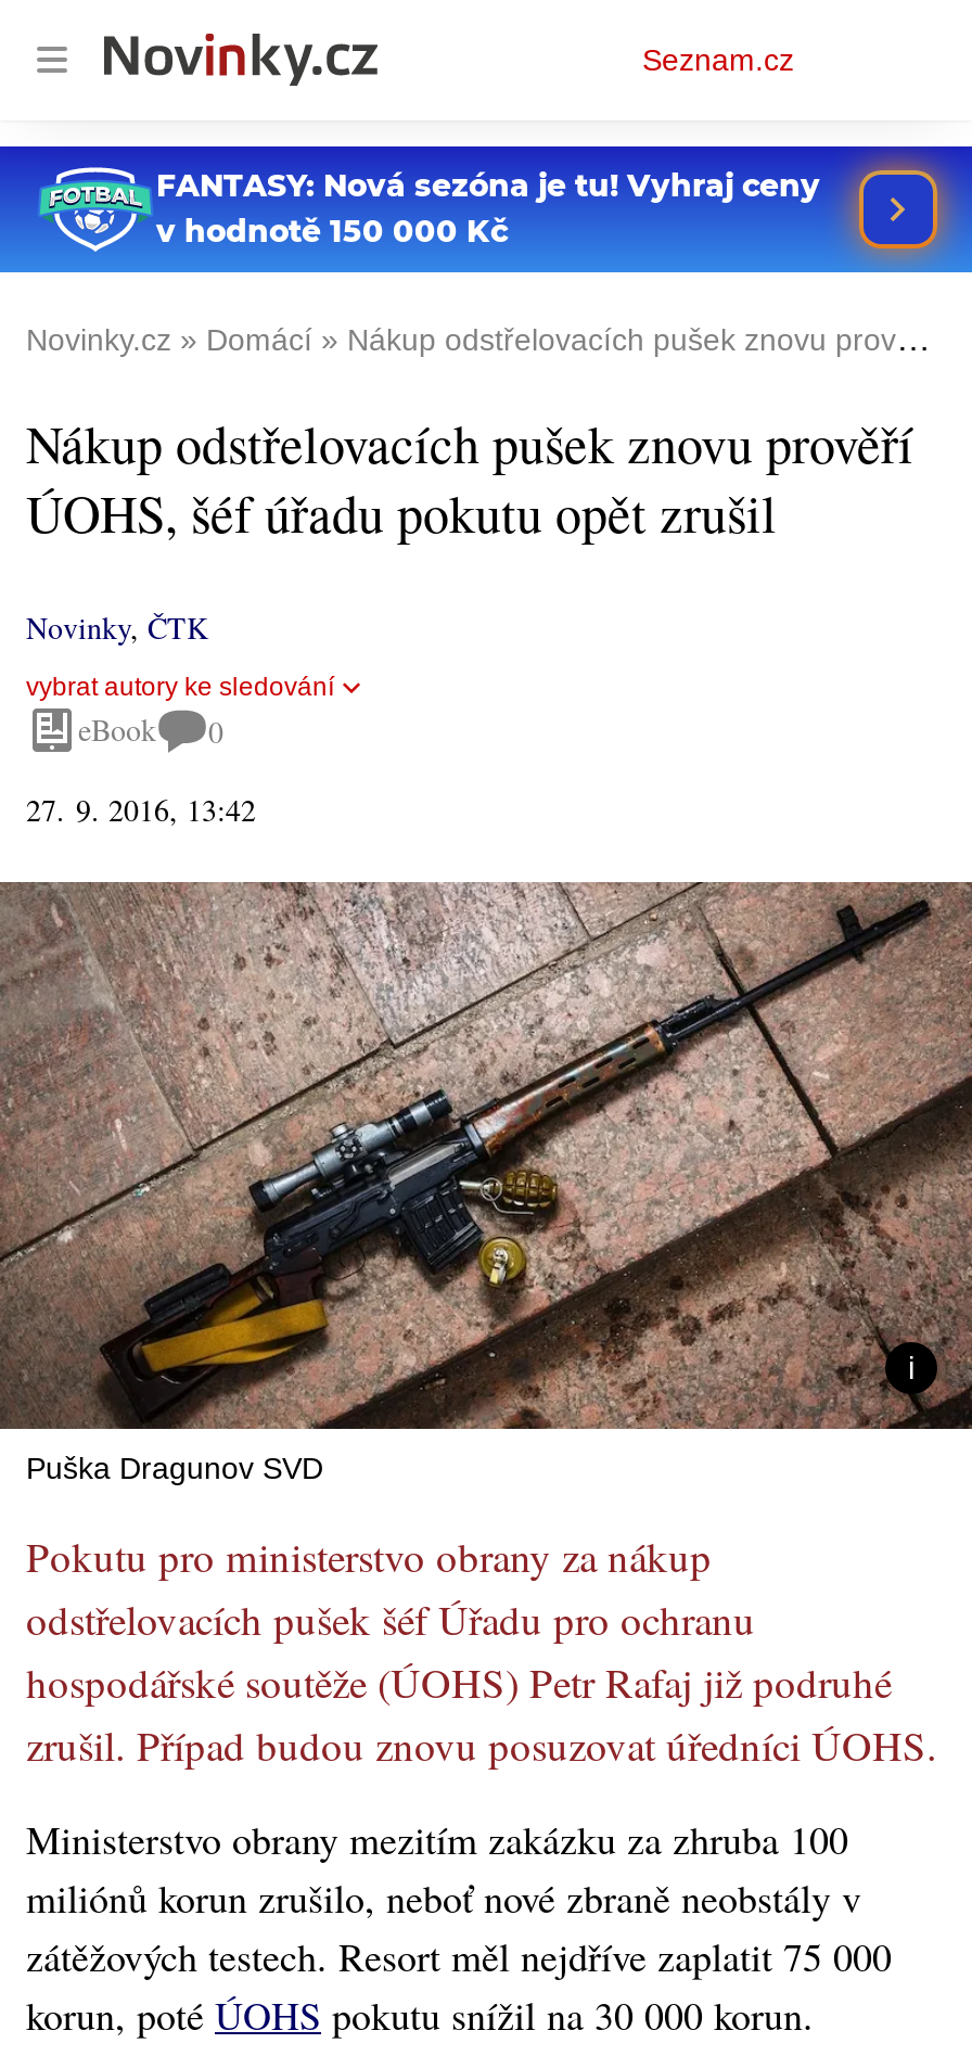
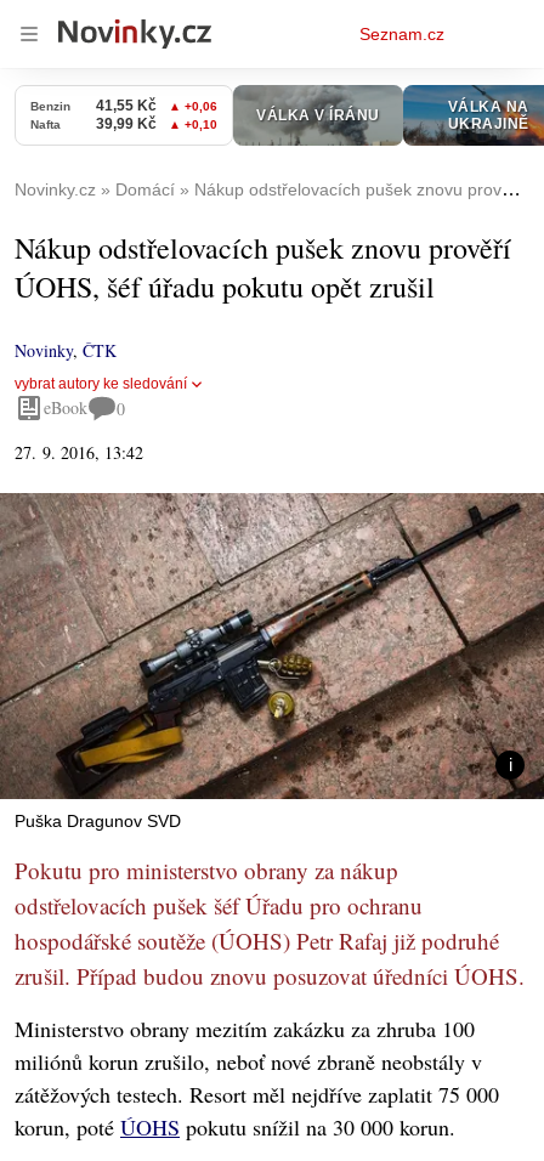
- [image]
+ [image]
